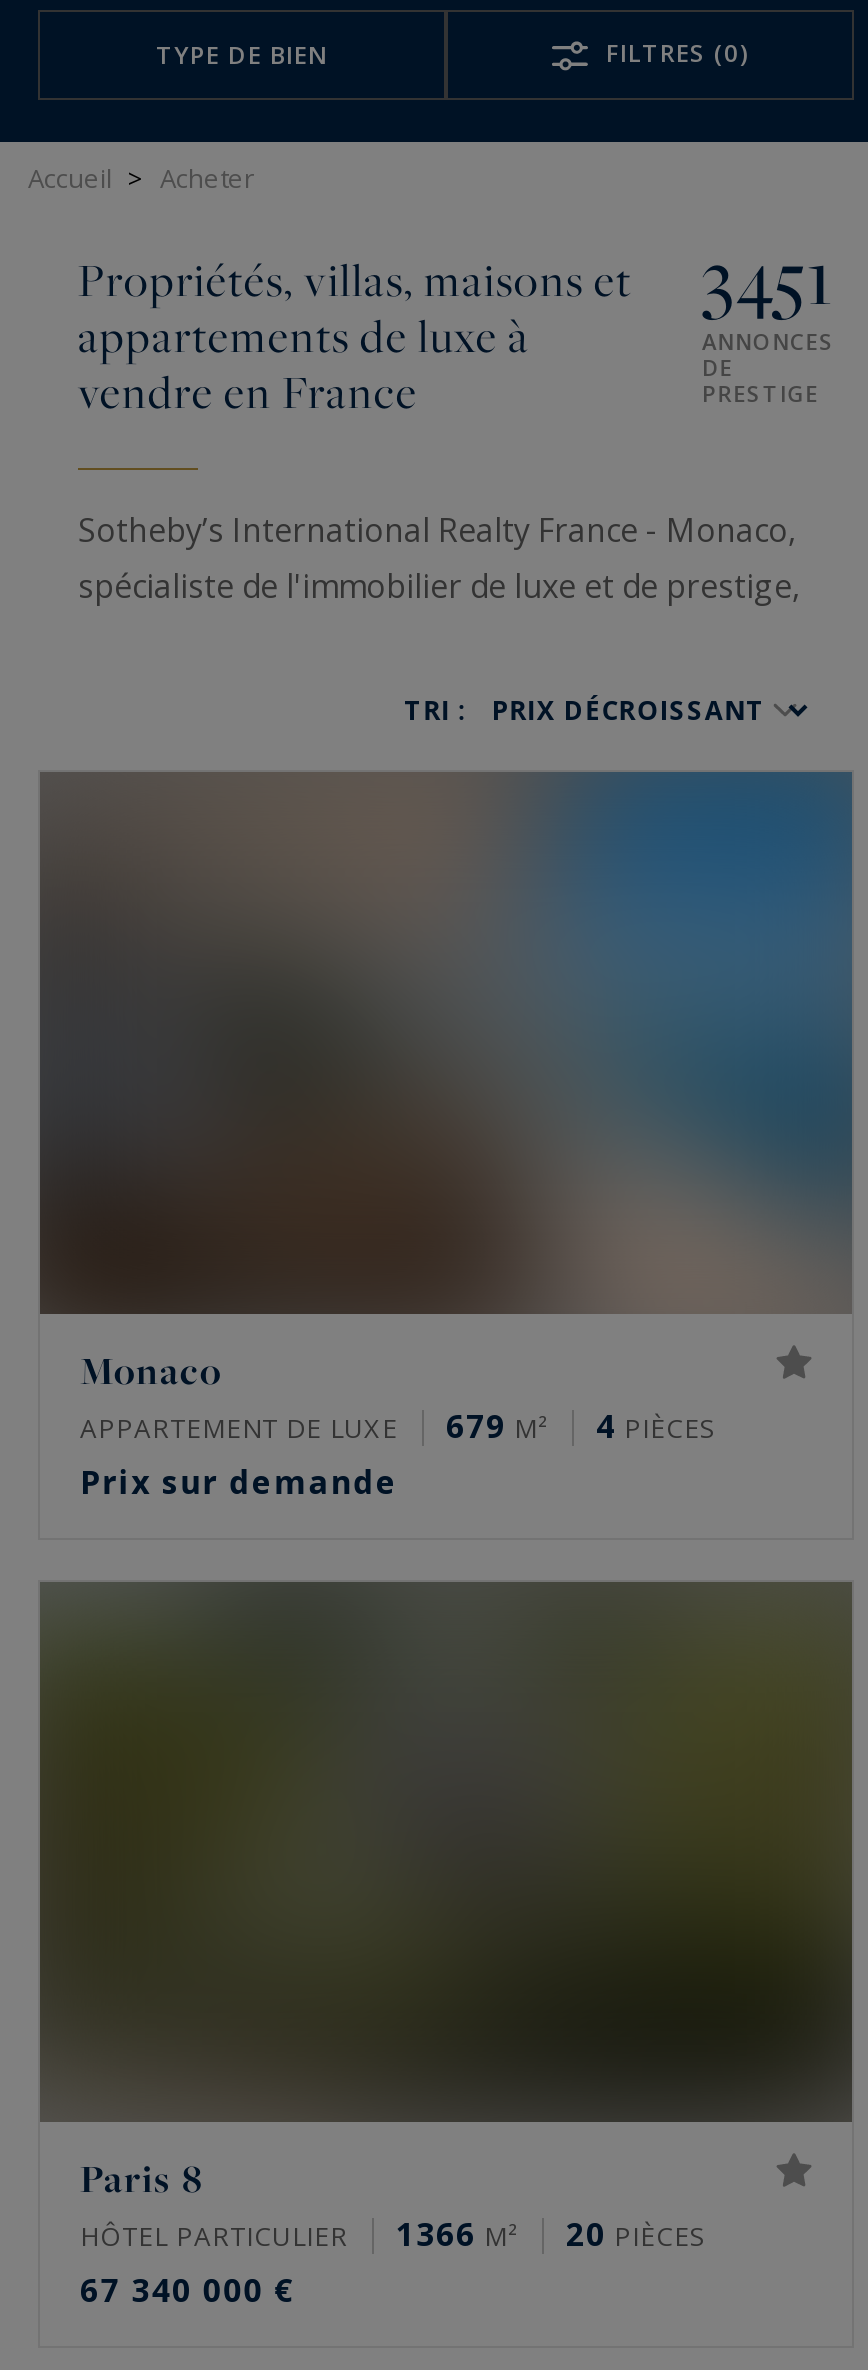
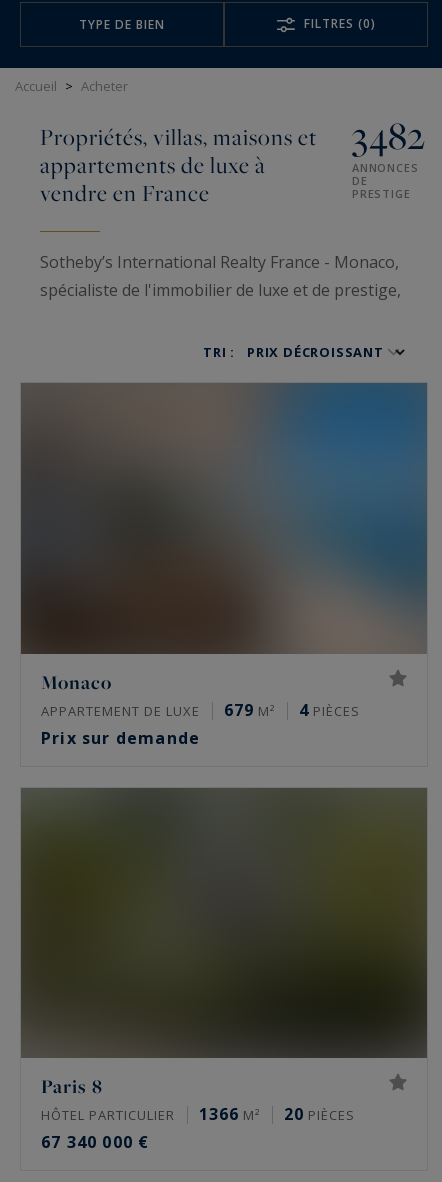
- Propriétés, villas, maisons et 3451
+ Propriétés, villas, maisons et 3482
